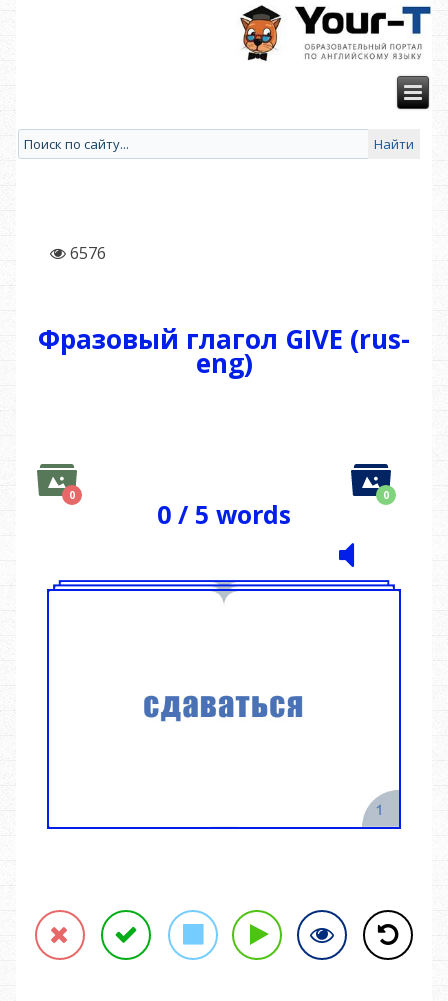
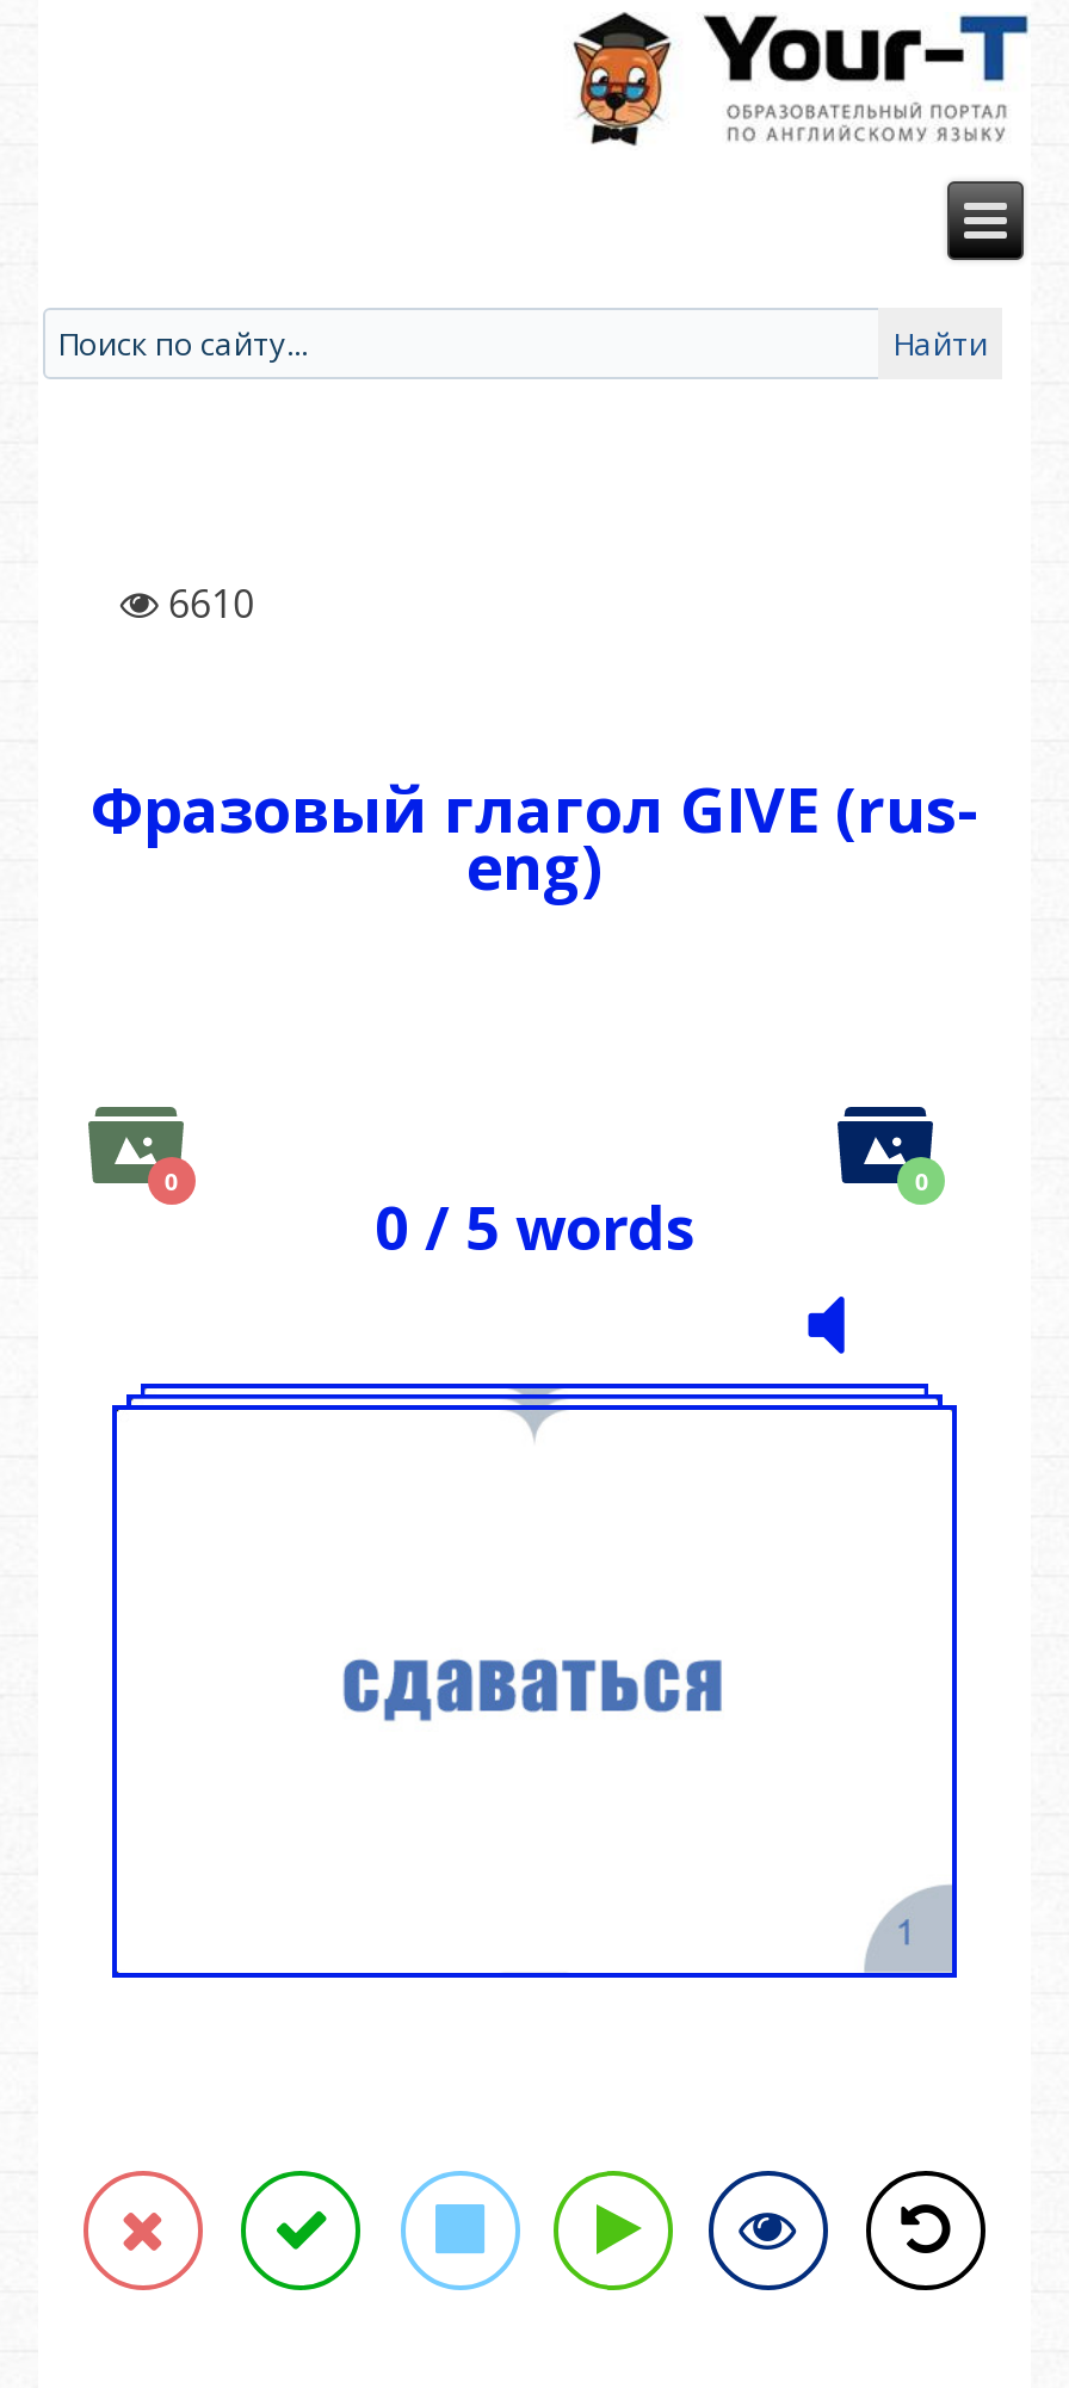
- 6576
+ 6610
